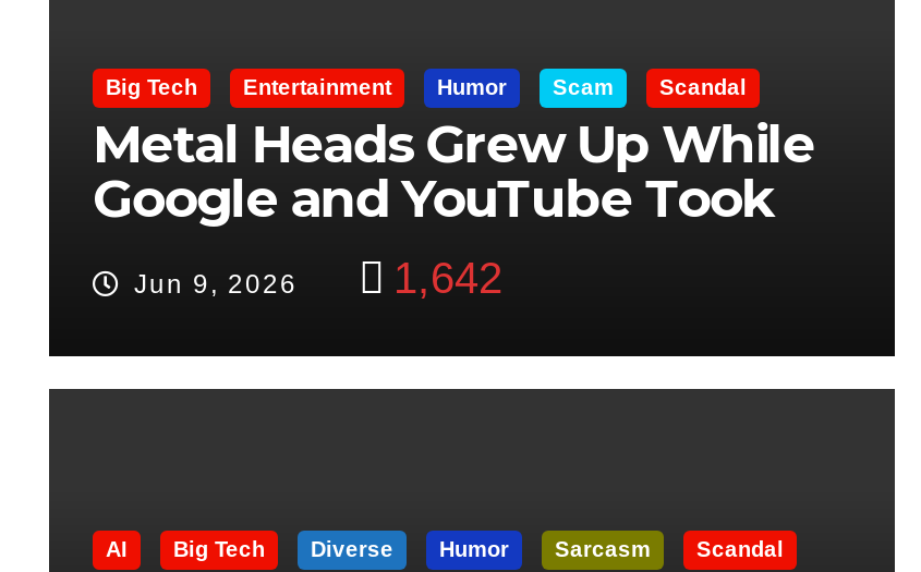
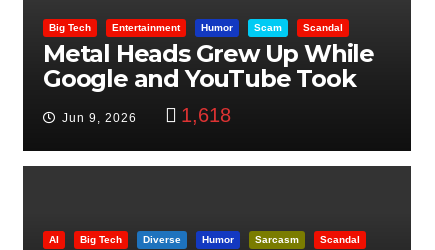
- 1,642
+ 1,618
